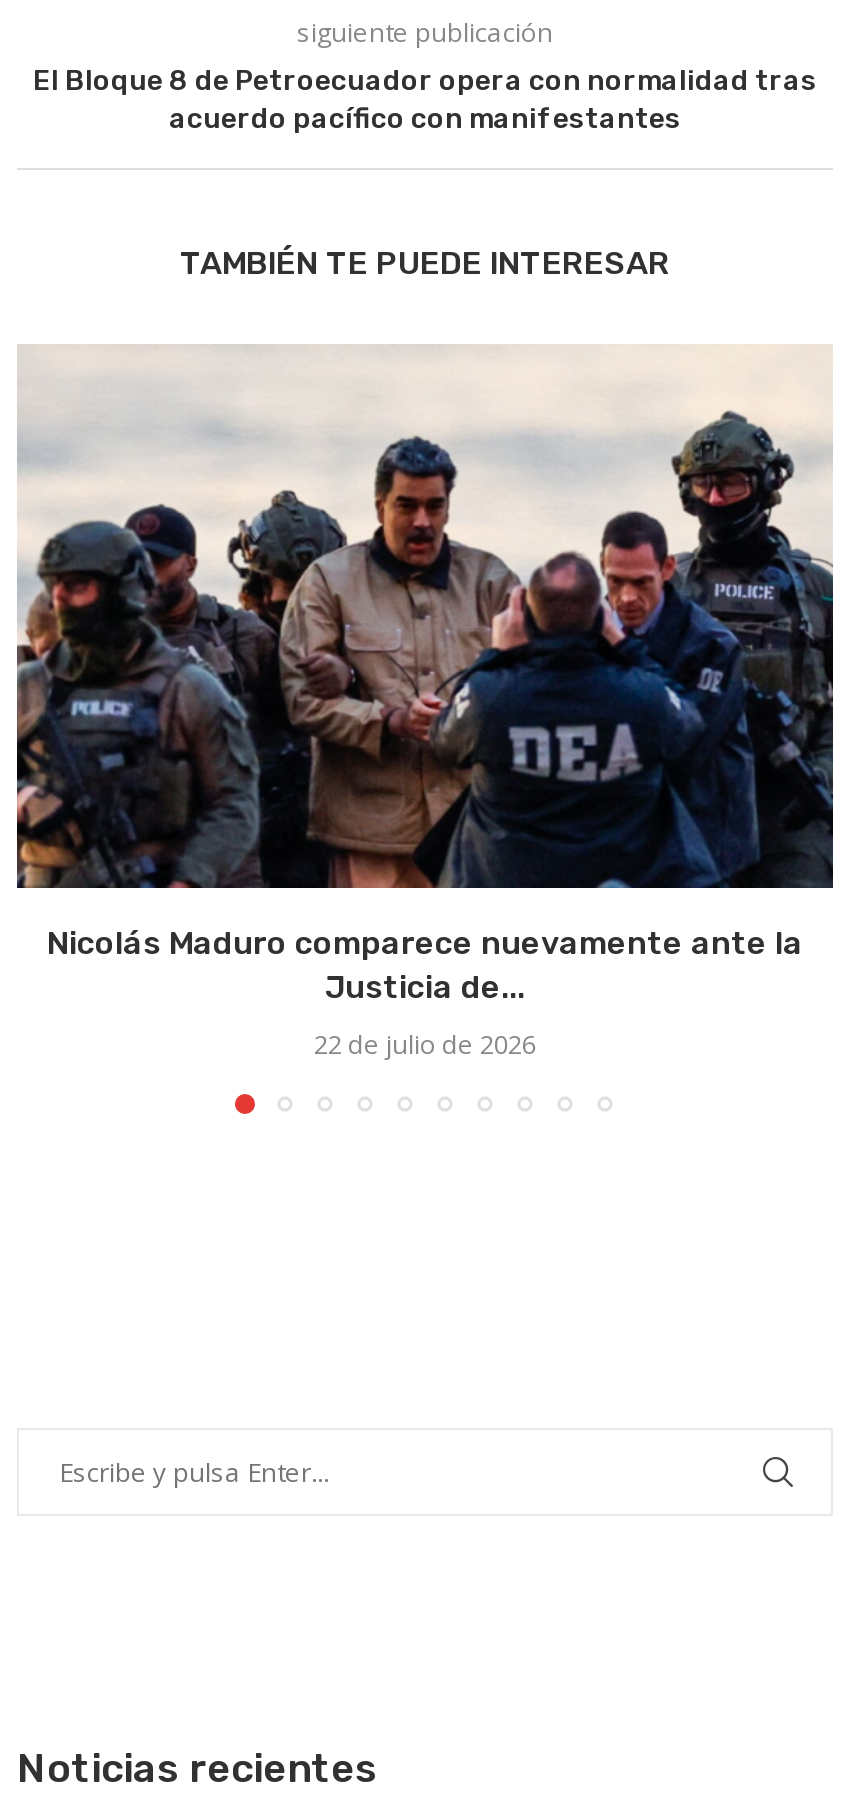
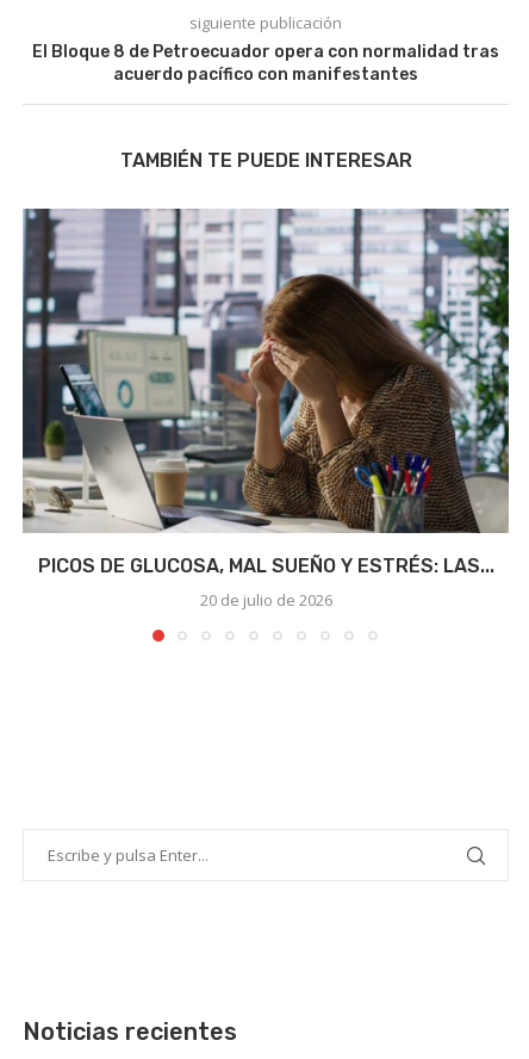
- [image]
- Nicolás Maduro comparece nuevamente ante la
- Justicia de...
+ [image]
+ PICOS DE GLUCOSA, MAL SUEÑO Y ESTRÉS: LAS...

- 22 de julio de 2026
+ 20 de julio de 2026
